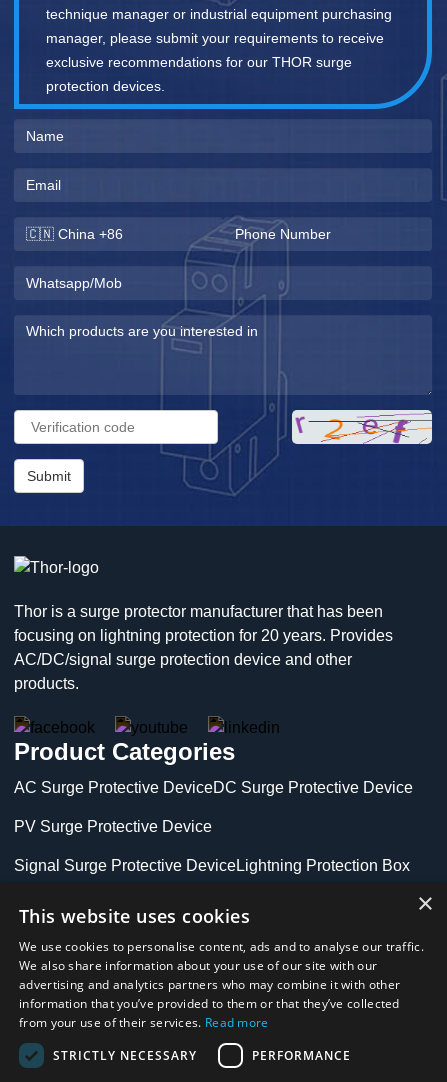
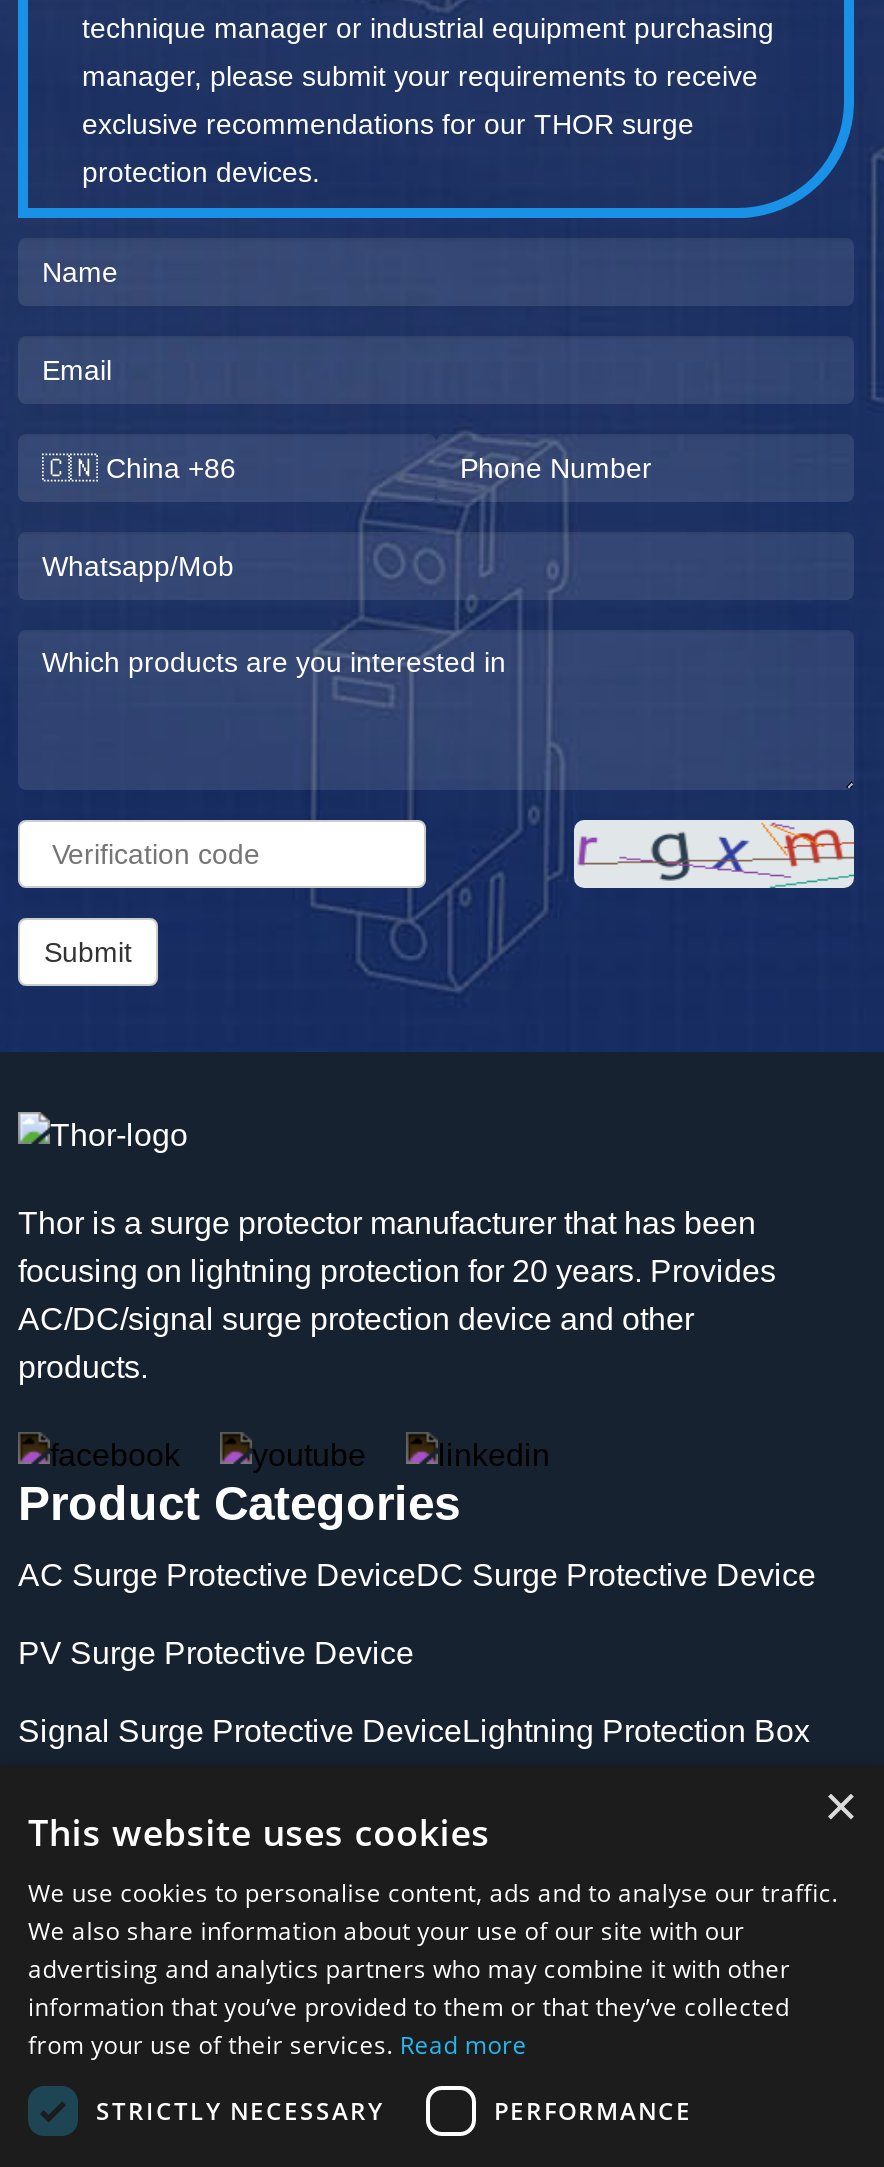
- [image]
+ [image]
